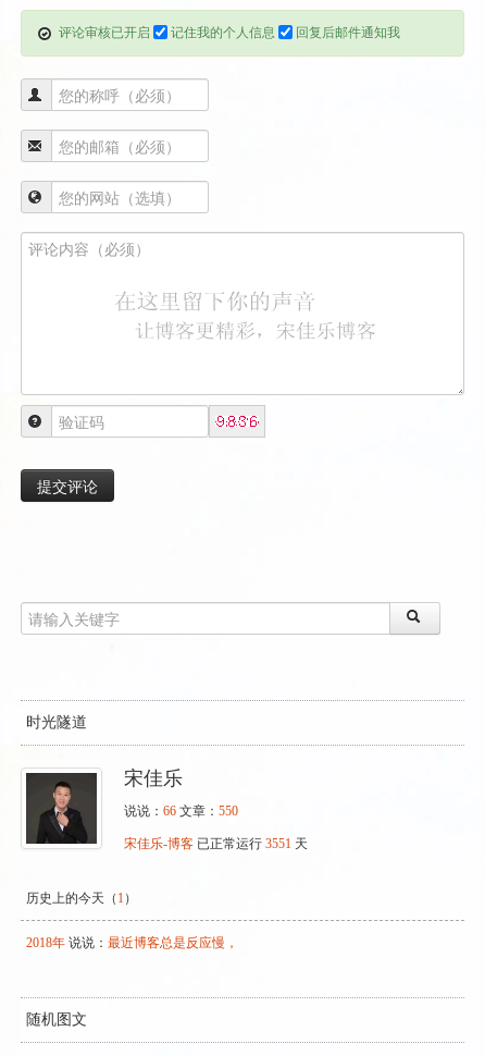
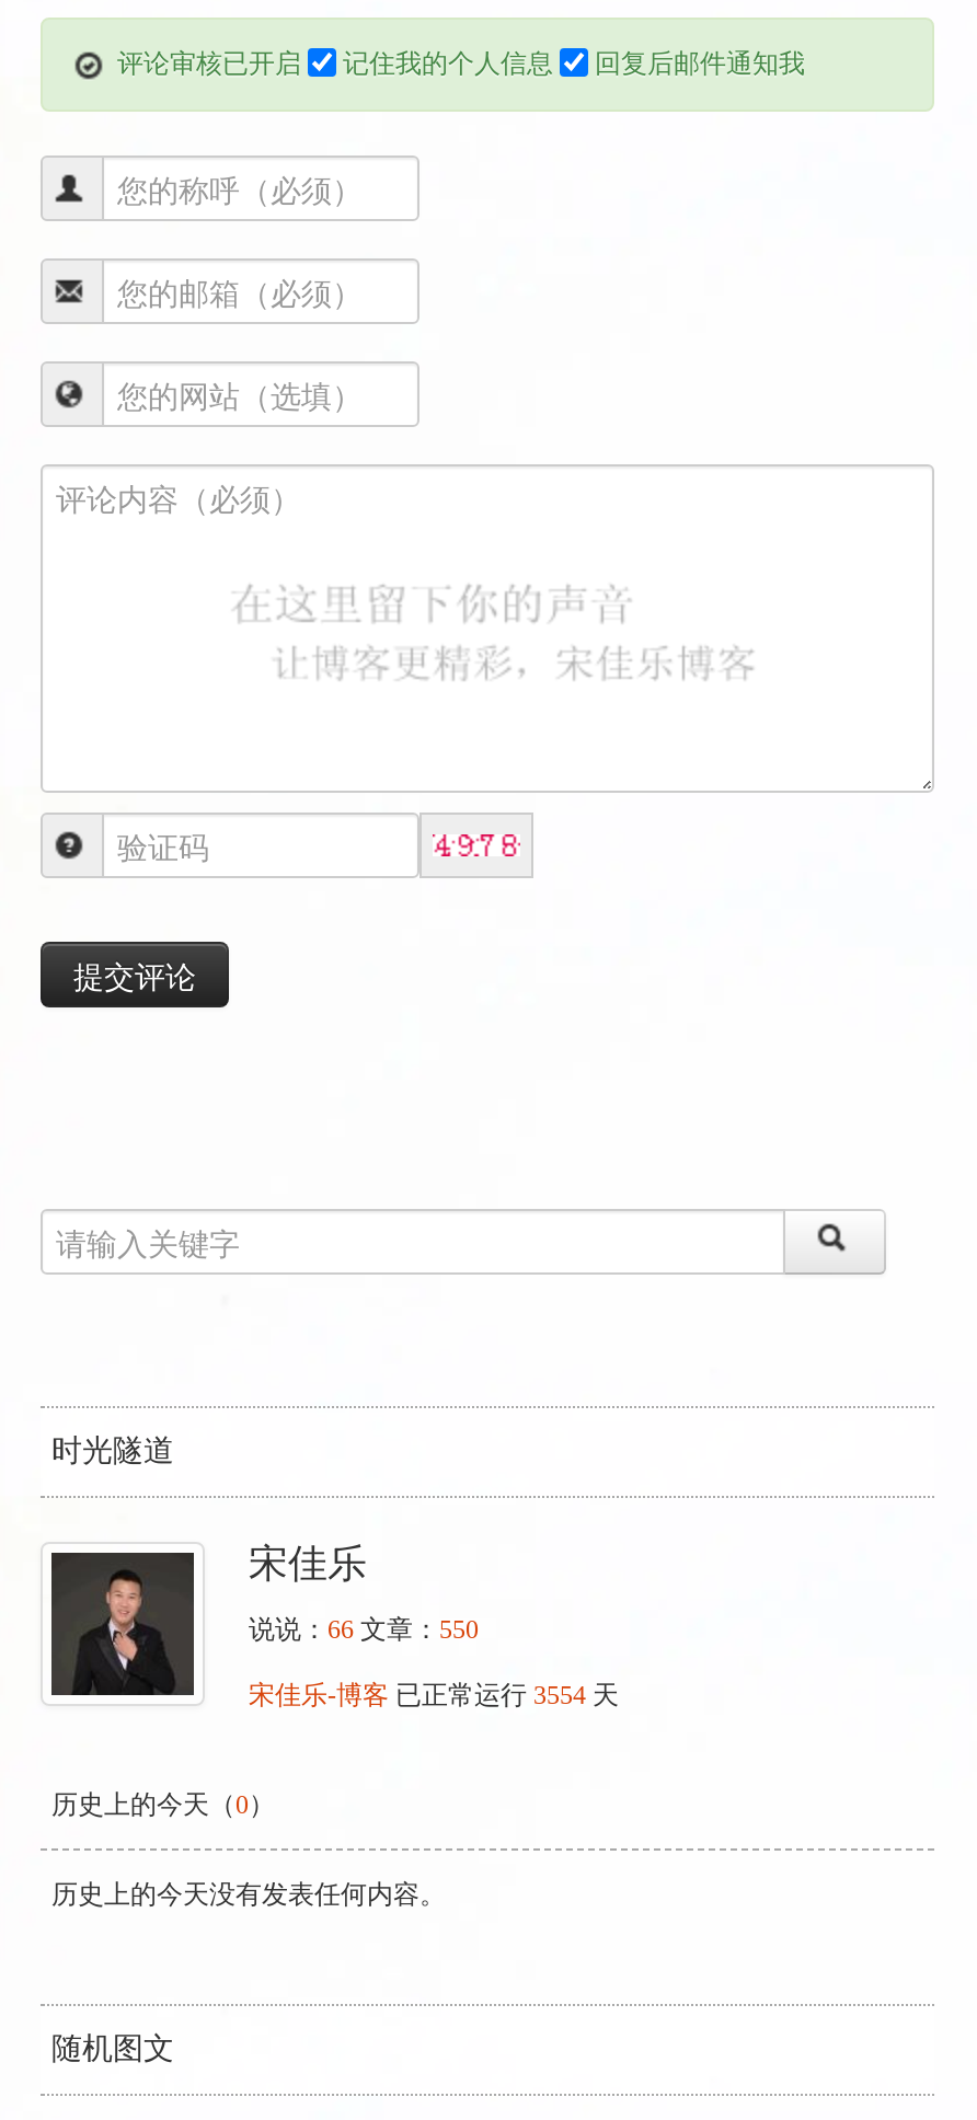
- 宋佳乐-博客已正常运行3551天
+ 宋佳乐-博客已正常运行3554天

- 历史上的今天（1）
+ 历史上的今天（0）

- 2018年说说：最近博客总是反应慢，
+ 历史上的今天没有发表任何内容。
